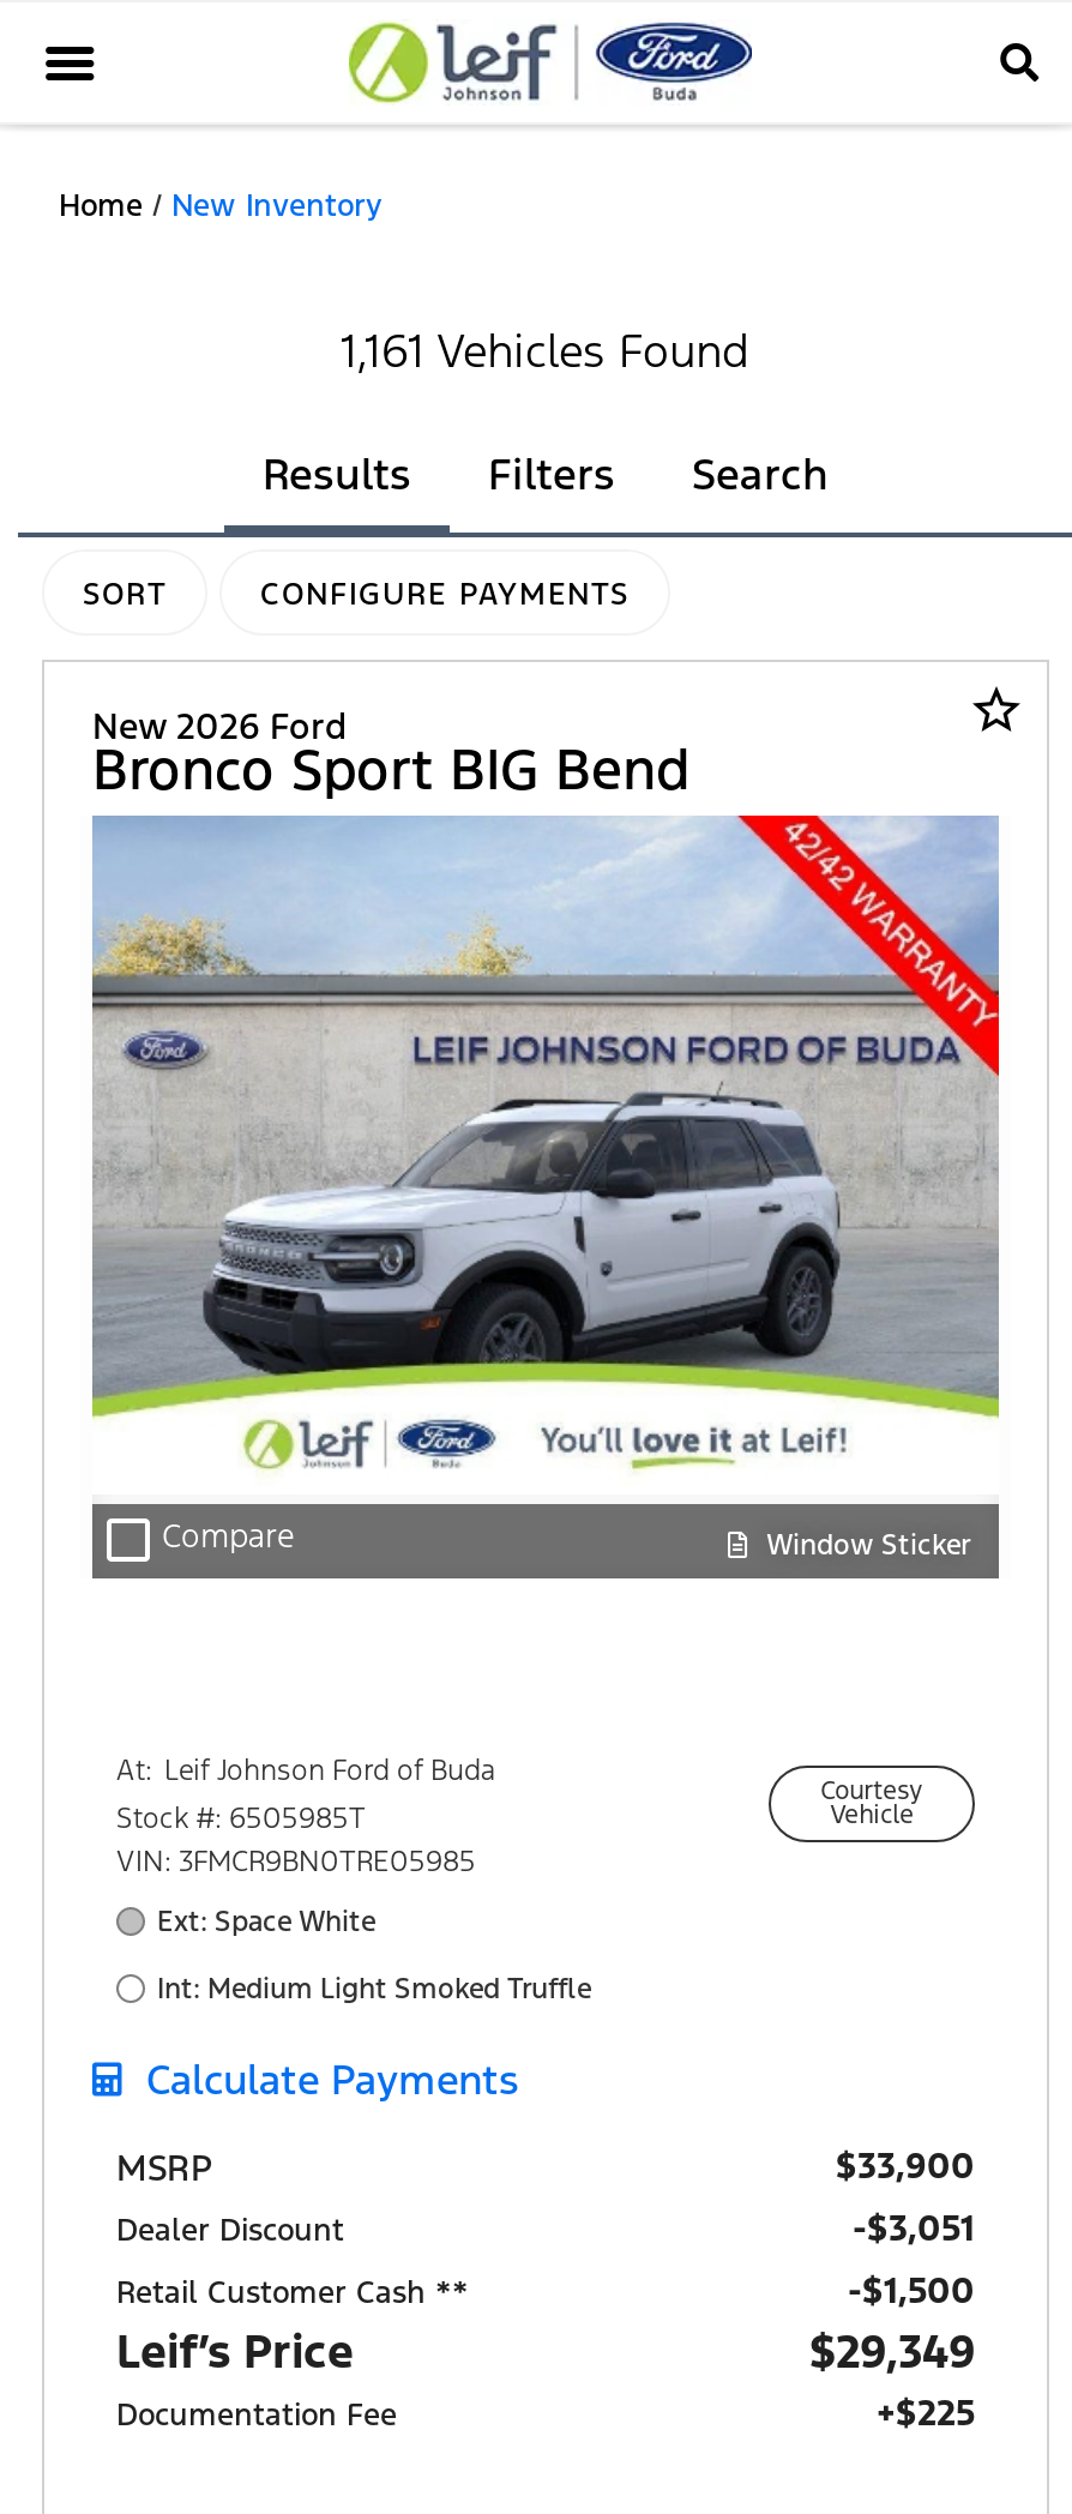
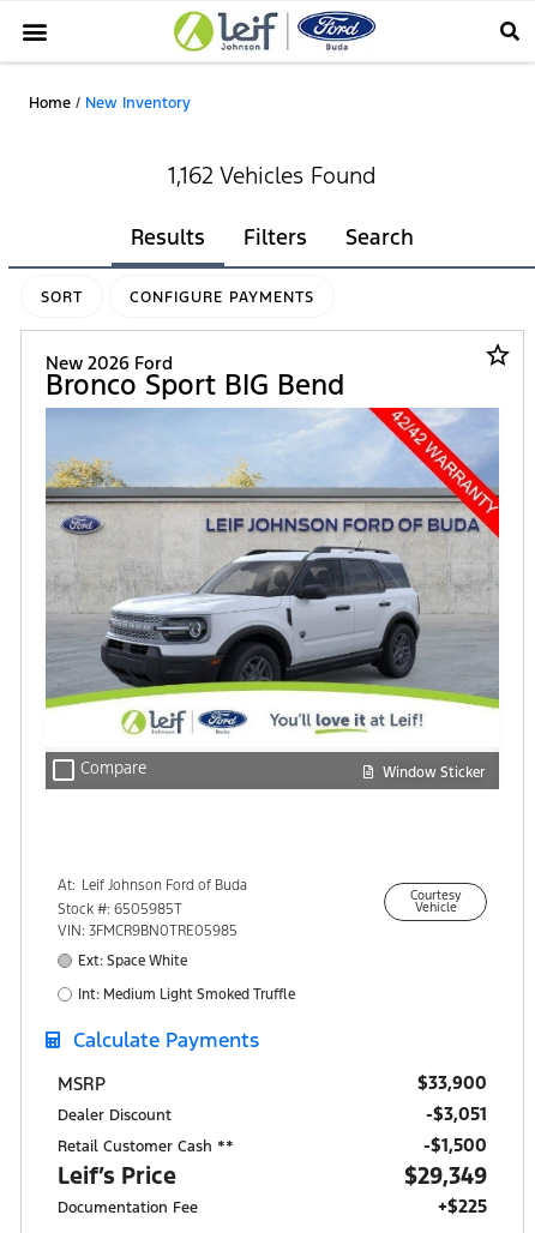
- 1,161 Vehicles Found
+ 1,162 Vehicles Found
